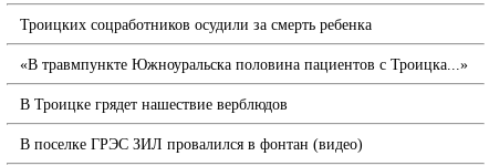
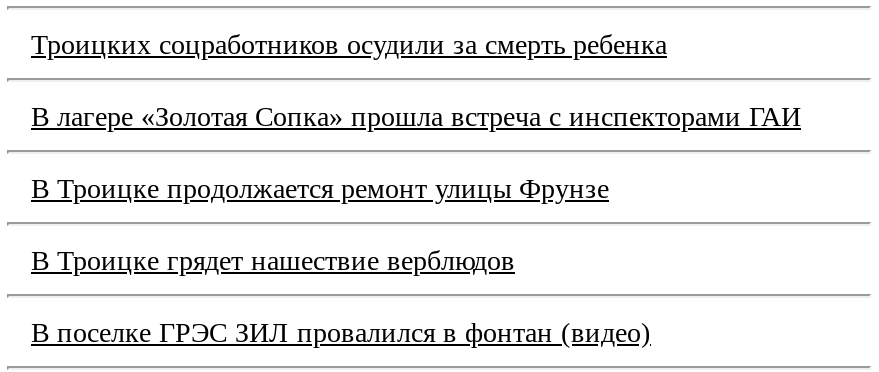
- «В травмпункте Южноуральска половина пациентов с Троицка...»
+ В лагере «Золотая Сопка» прошла встреча с инспекторами ГАИ
+ В Троицке продолжается ремонт улицы Фрунзе
